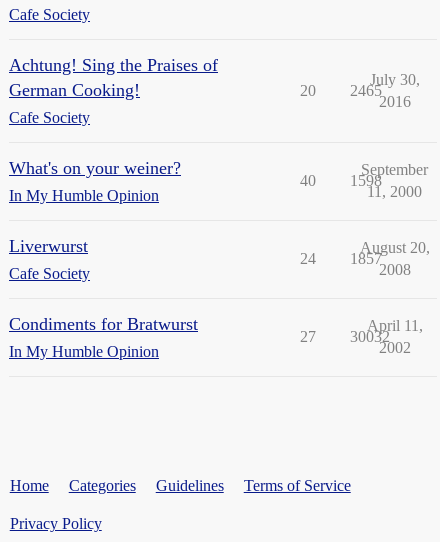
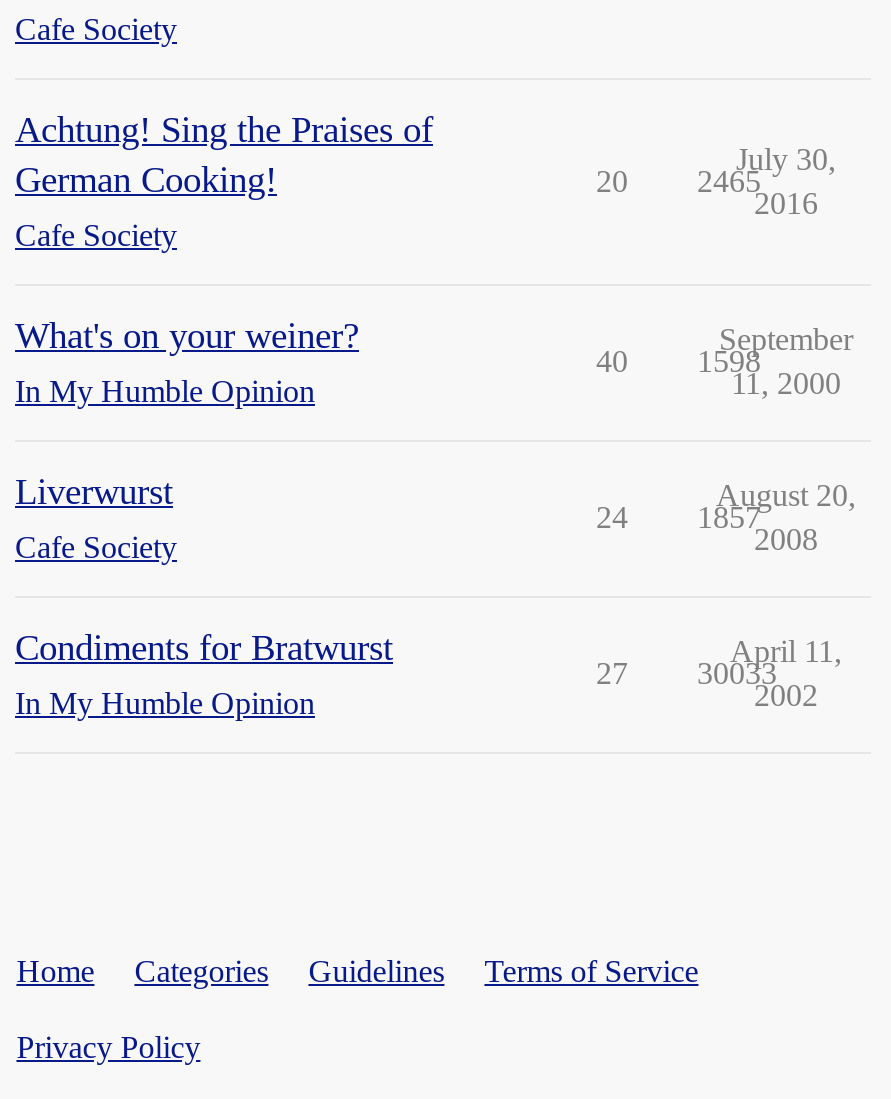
- 30032
+ 30033
